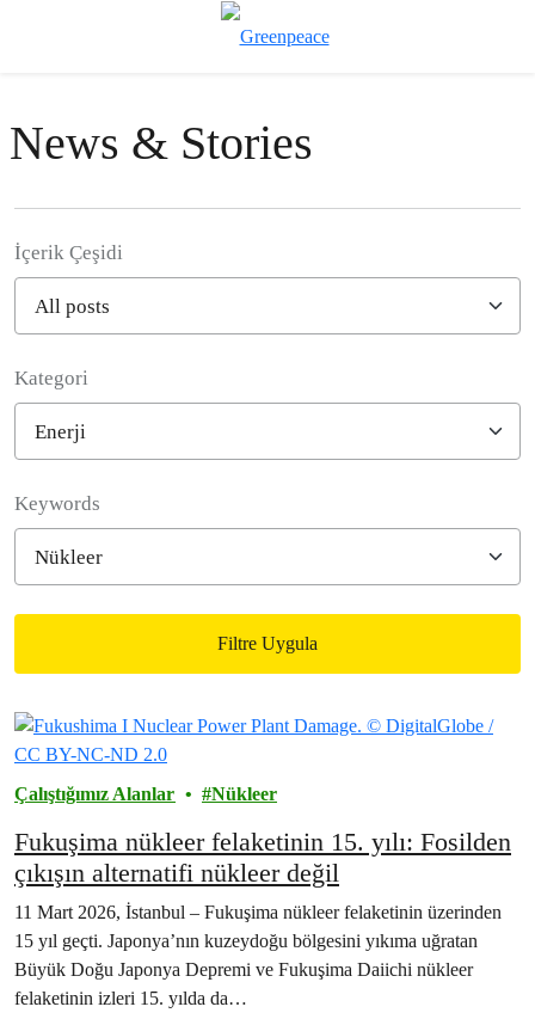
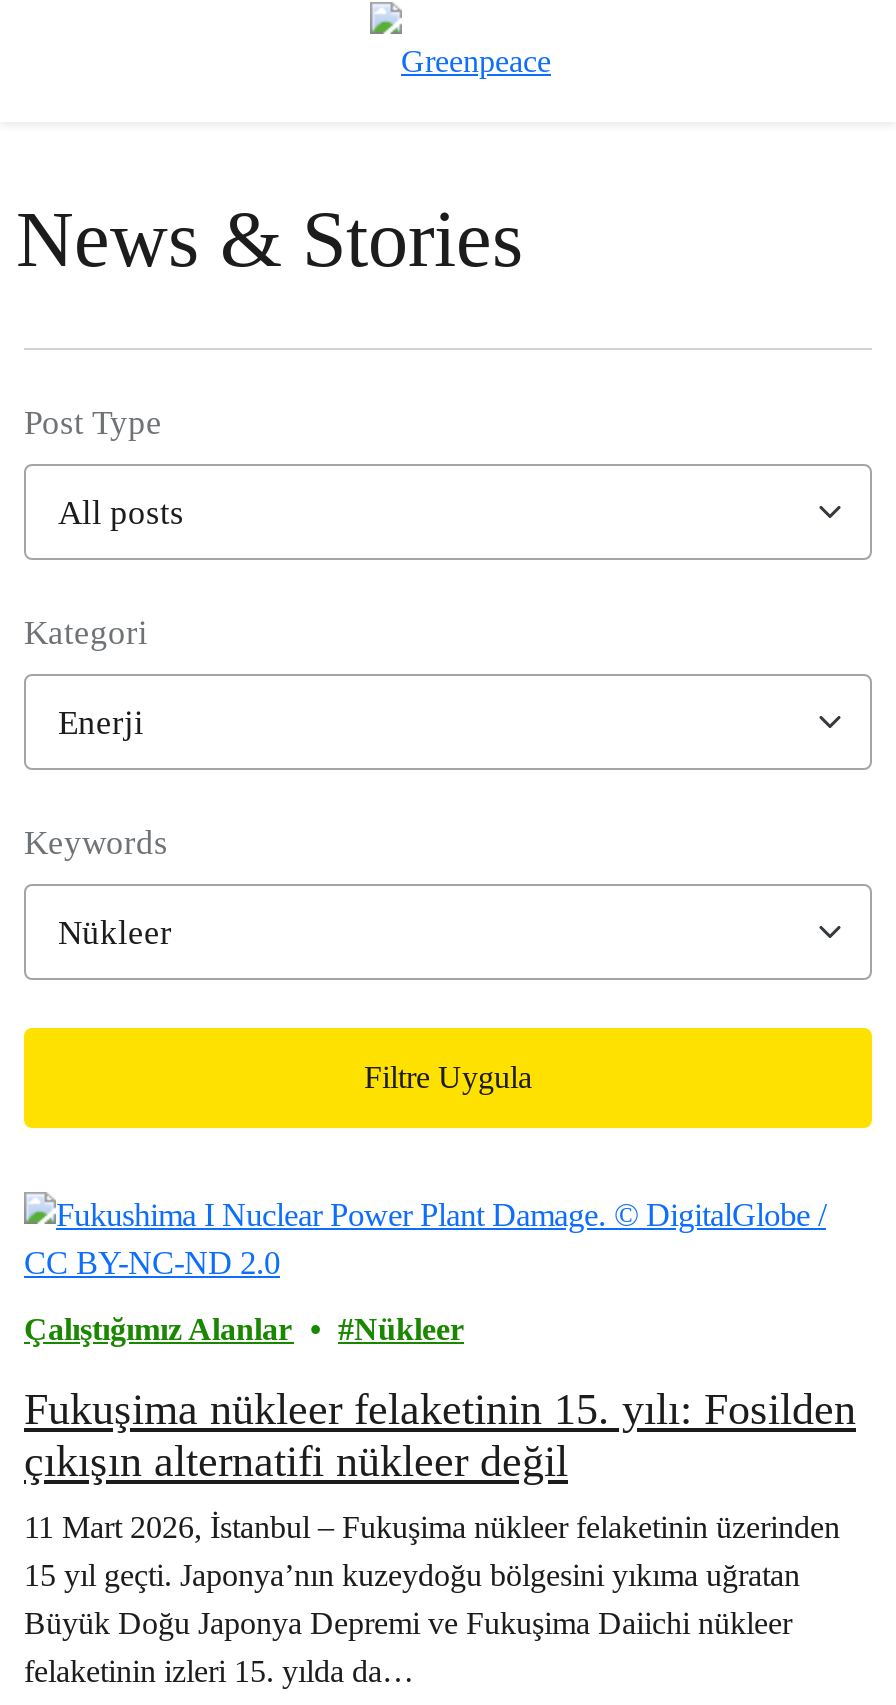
- İçerik Çeşidi
+ Post Type
